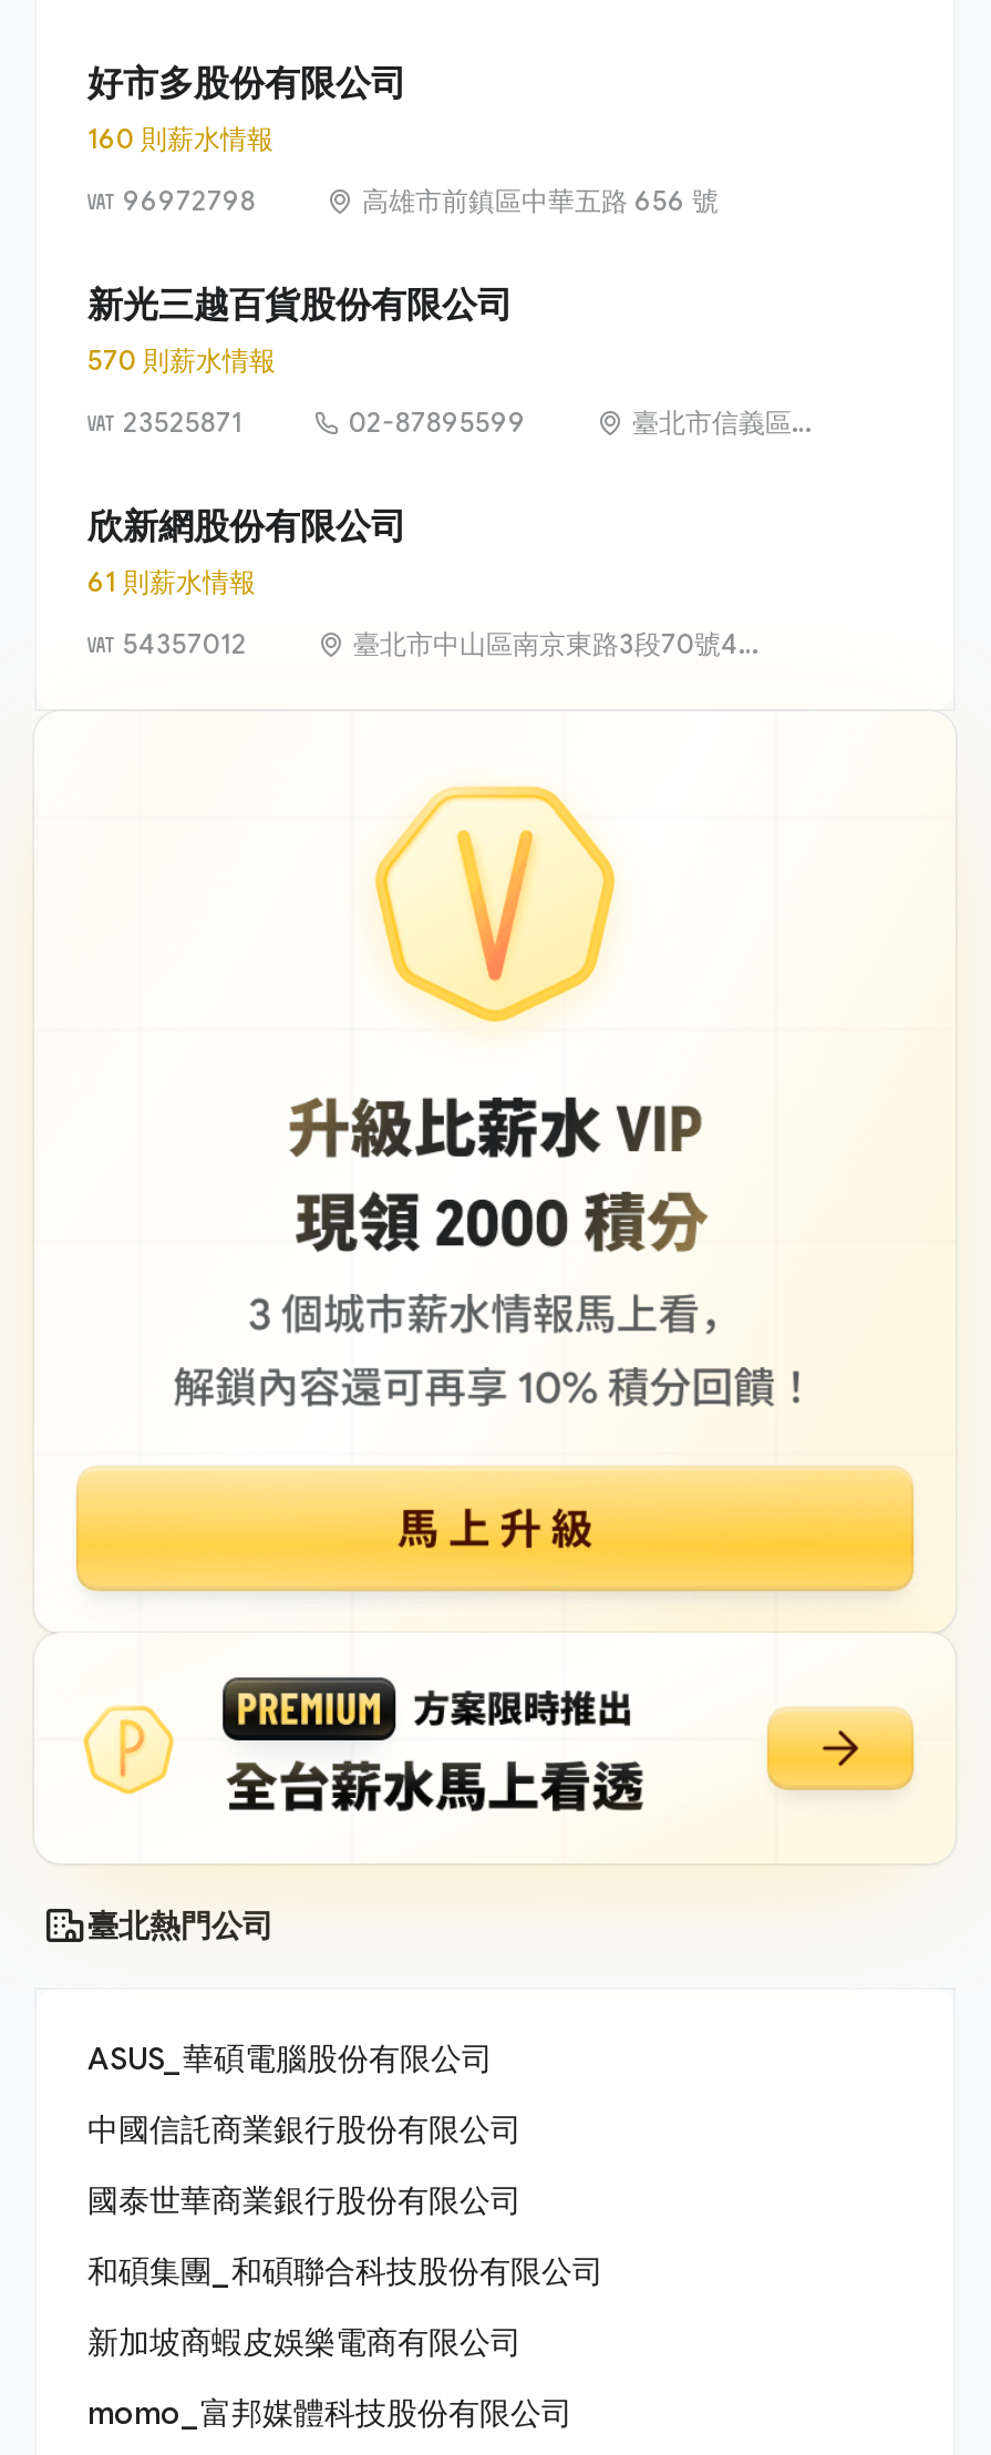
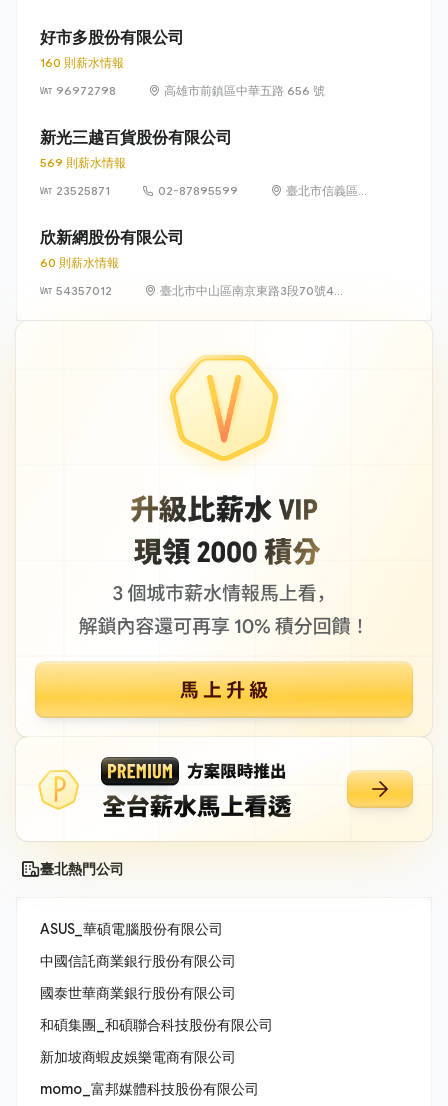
- 570 則薪水情報
+ 569 則薪水情報

- 61 則薪水情報
+ 60 則薪水情報
